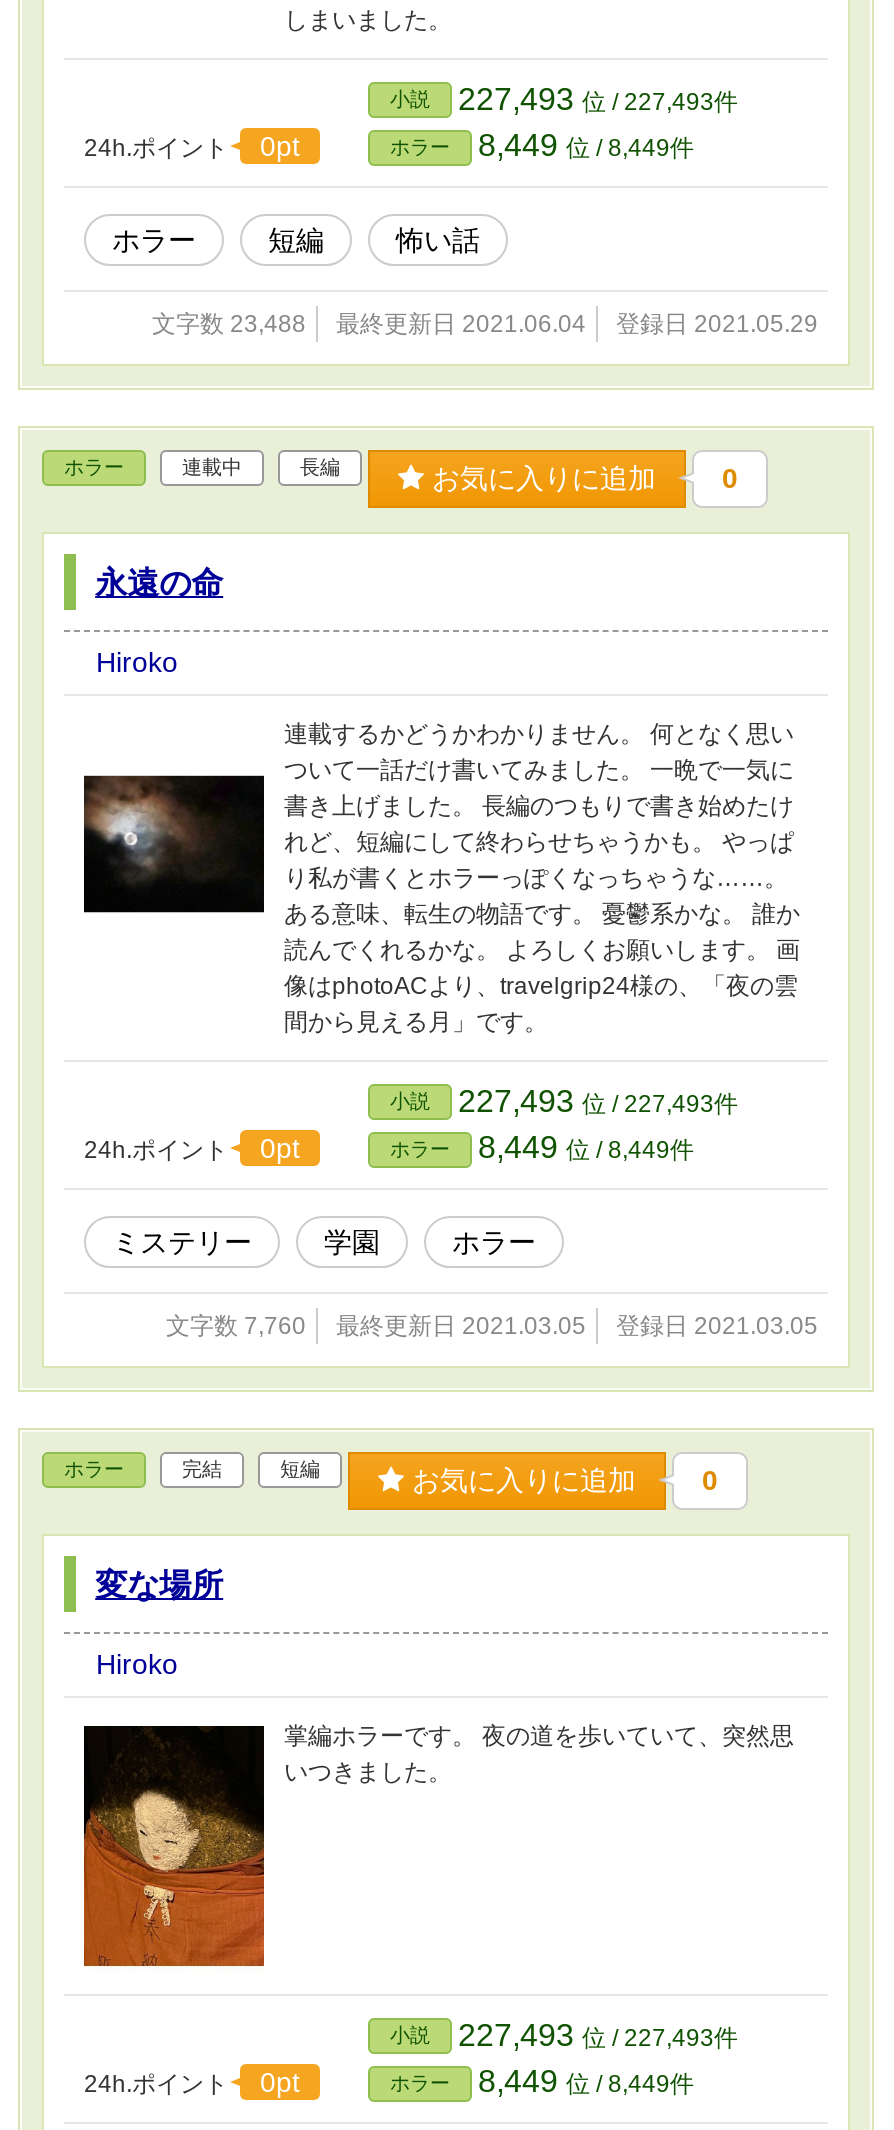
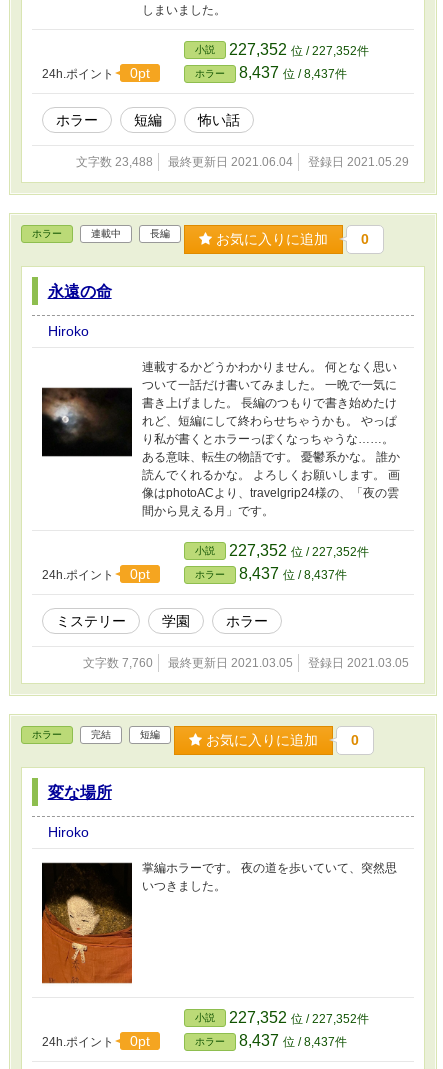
- 小説 227,493位 / 227,493件
+ 小説 227,352位 / 227,352件

- ホラー 8,449位 / 8,449件
+ ホラー 8,437位 / 8,437件

- 小説 227,493位 / 227,493件
+ 小説 227,352位 / 227,352件

- ホラー 8,449位 / 8,449件
+ ホラー 8,437位 / 8,437件

- 小説 227,493位 / 227,493件
+ 小説 227,352位 / 227,352件

- ホラー 8,449位 / 8,449件
+ ホラー 8,437位 / 8,437件
